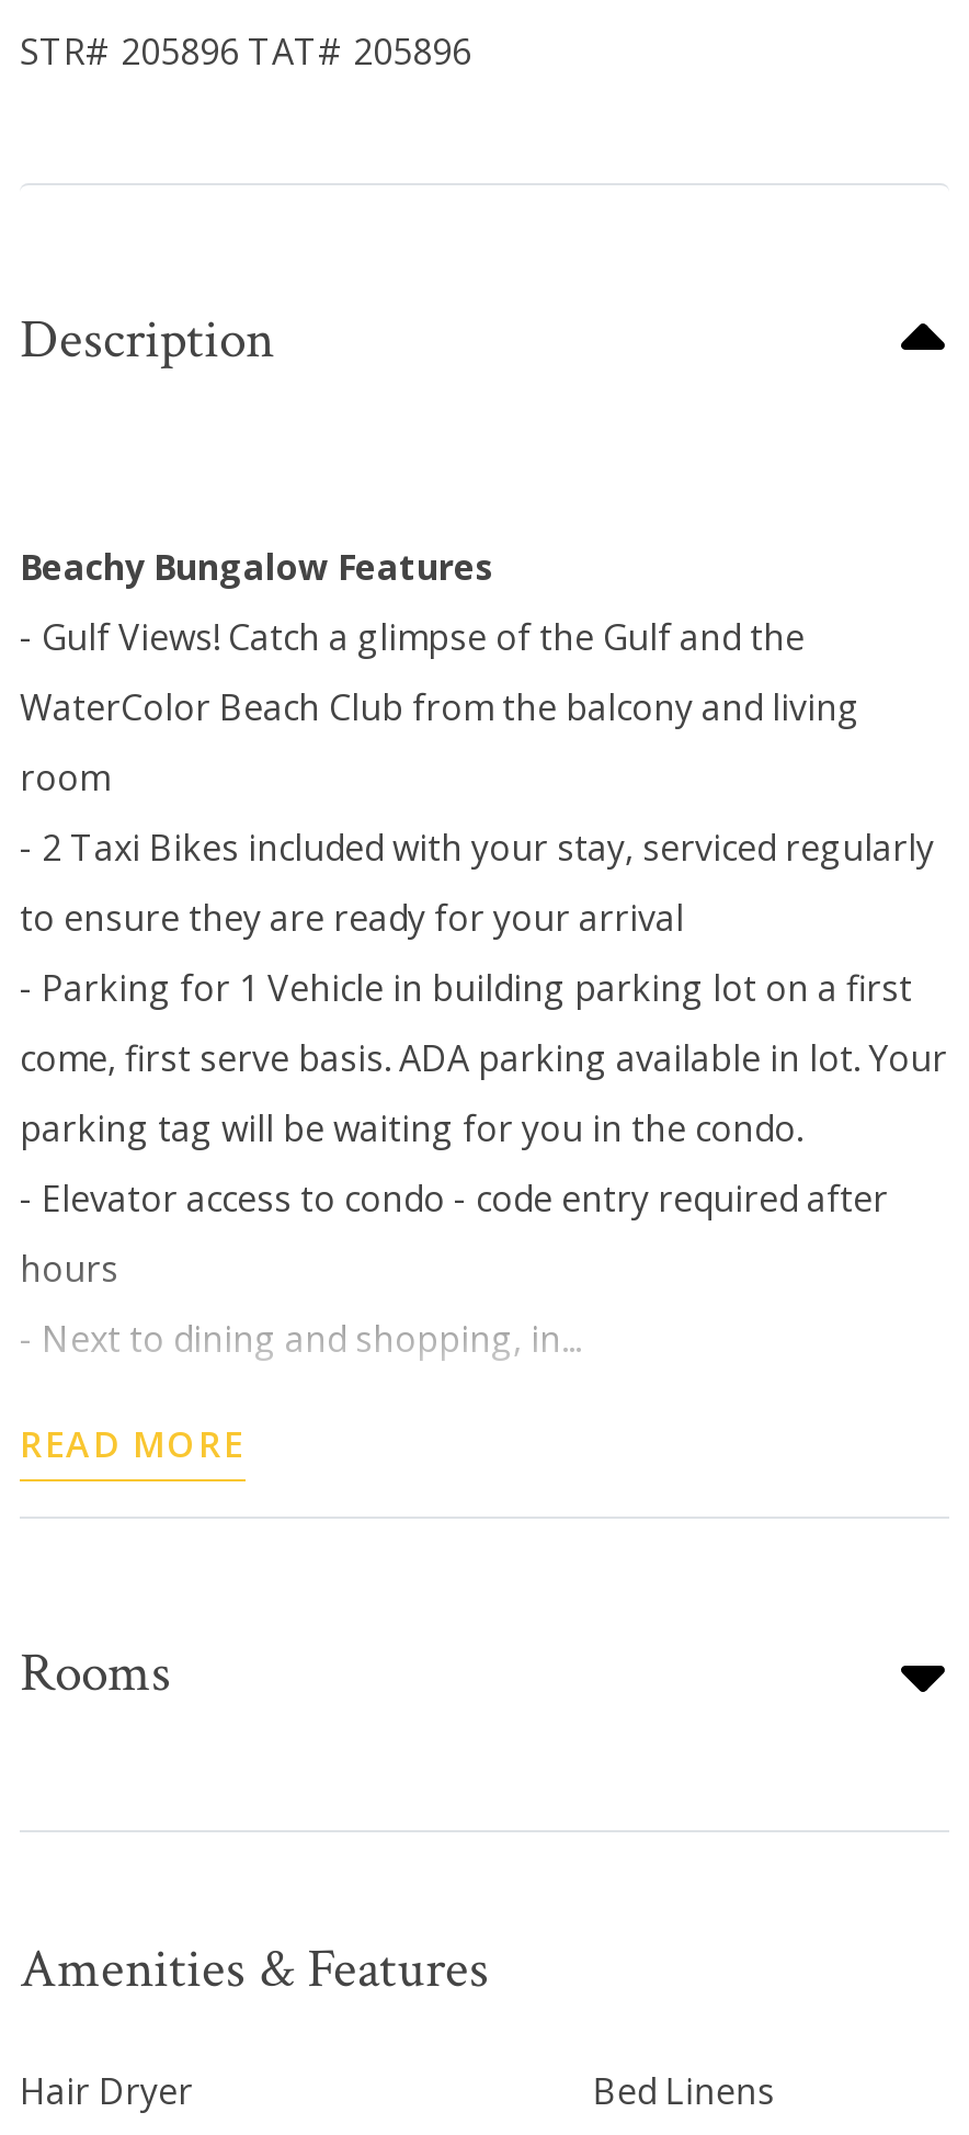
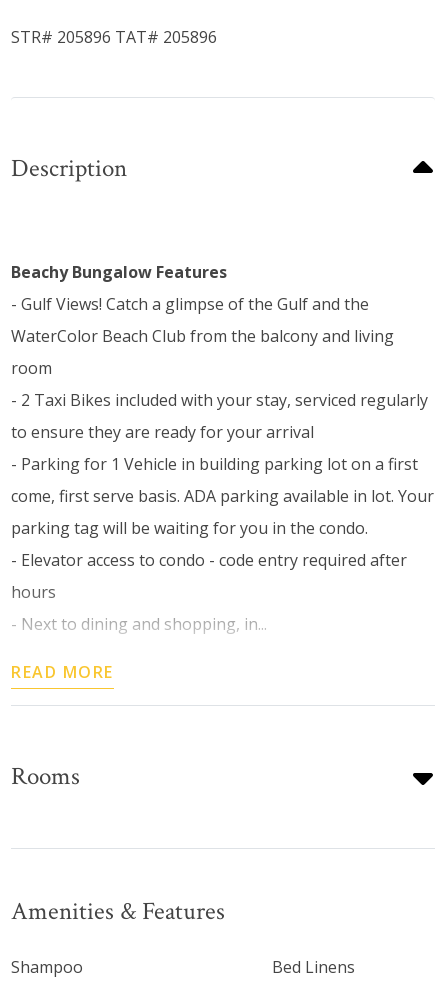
- Hair Dryer
+ Shampoo
